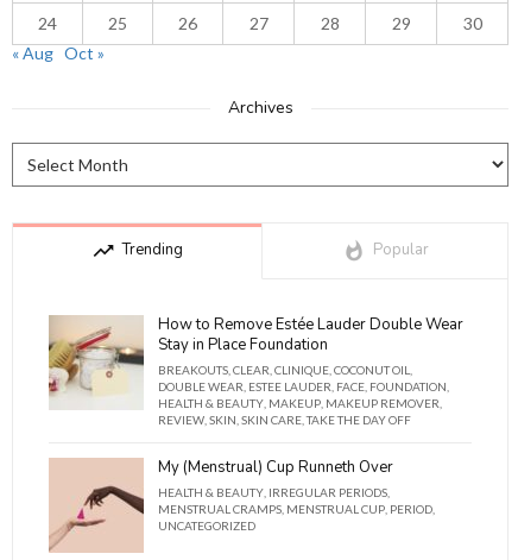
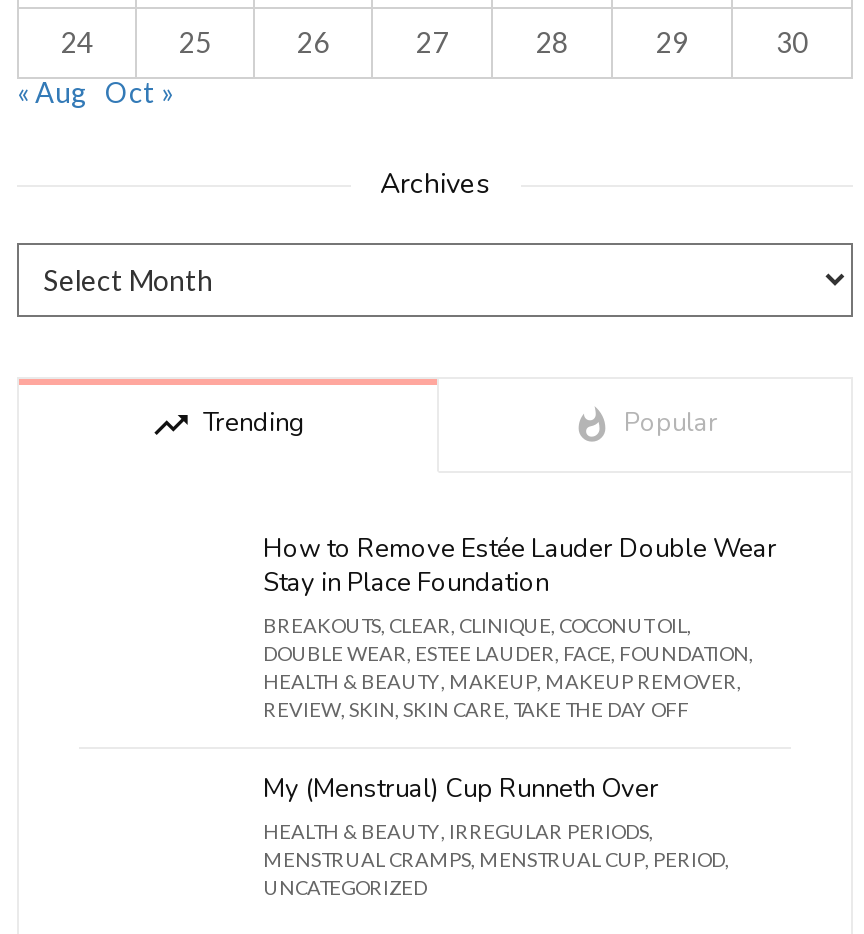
- [image]

- [image]
